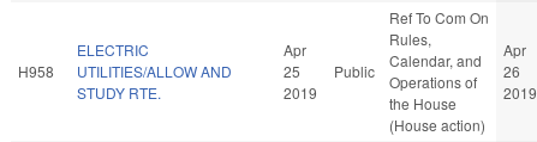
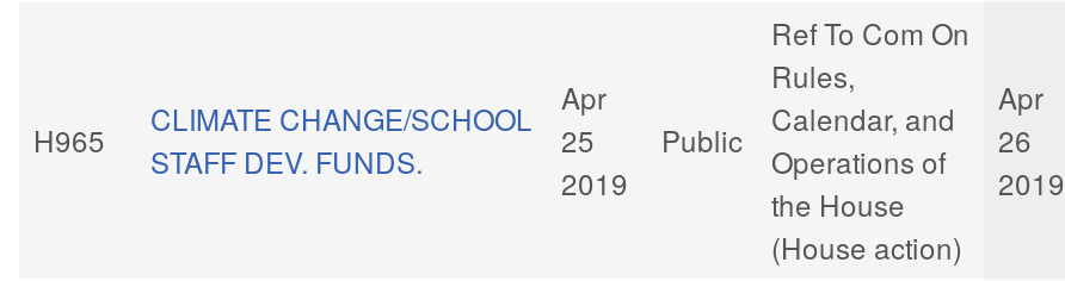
- ELECTRIC
- UTILITIES/ALLOW AND
- STUDY RTE.
+ CLIMATE CHANGE/SCHOOL
+ STAFF DEV. FUNDS.

- H958
+ H965
